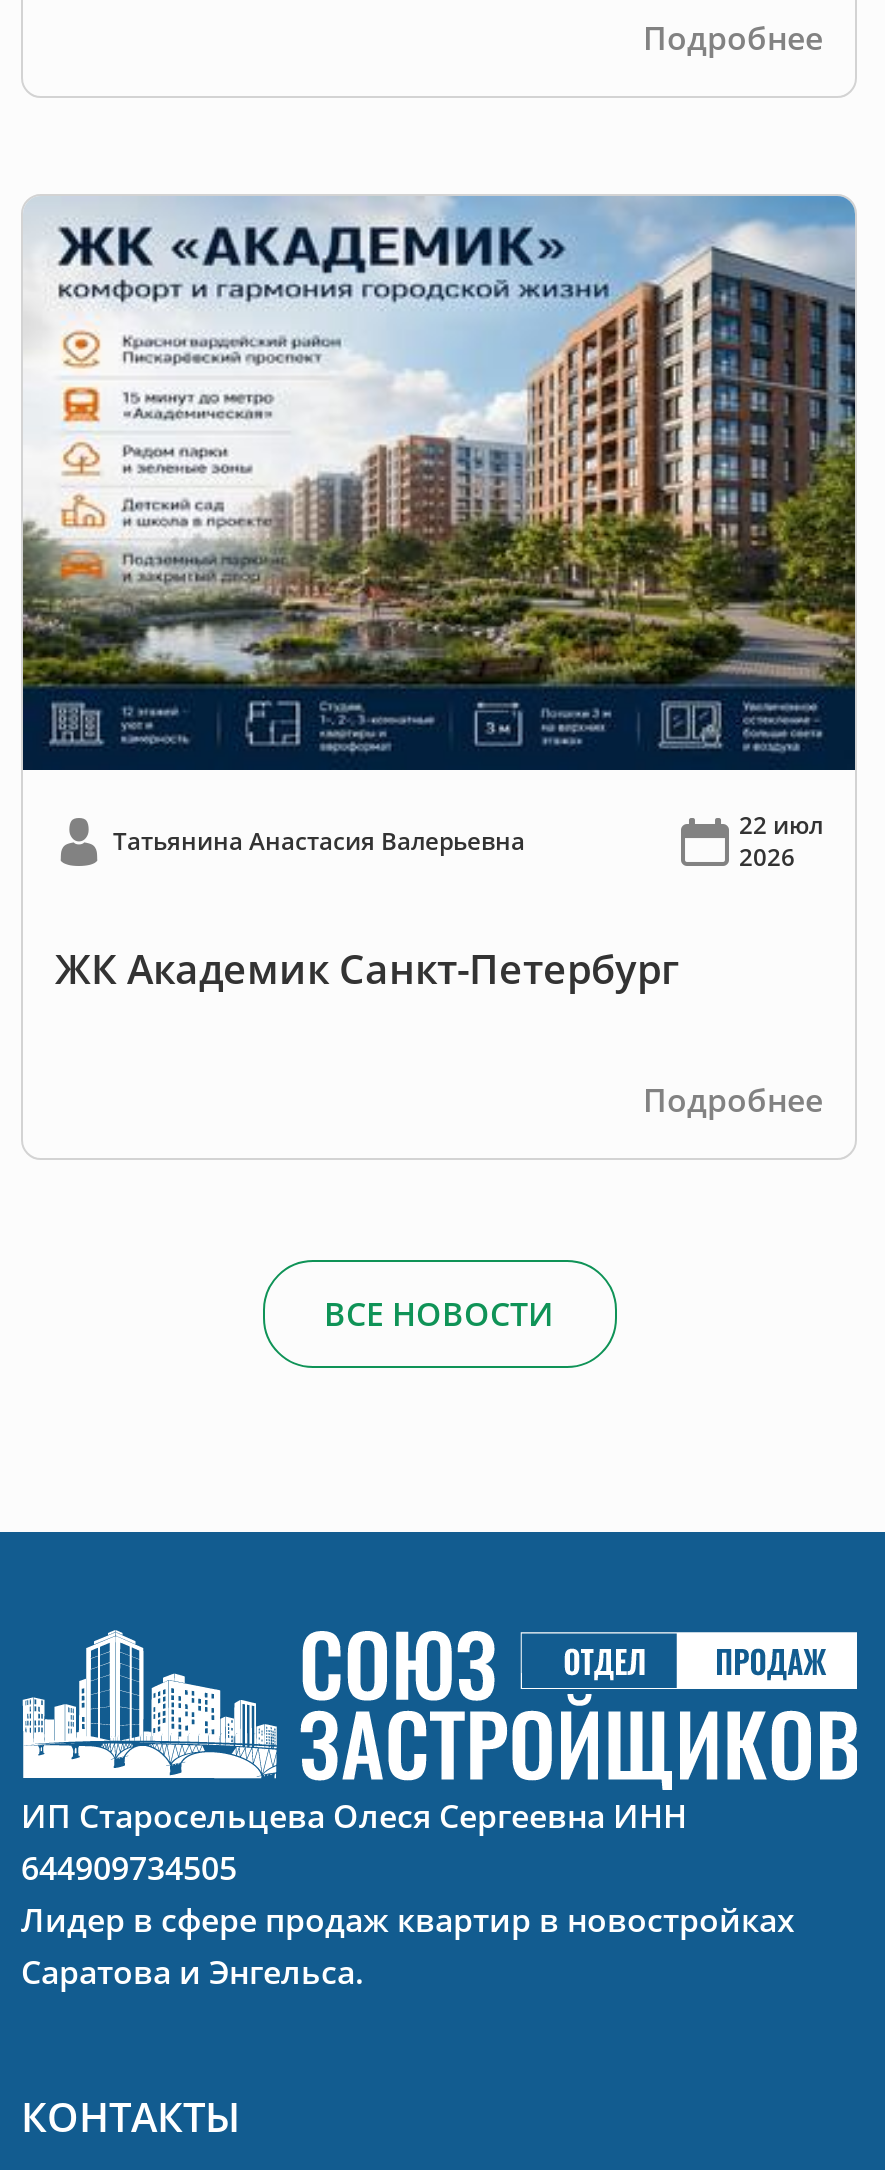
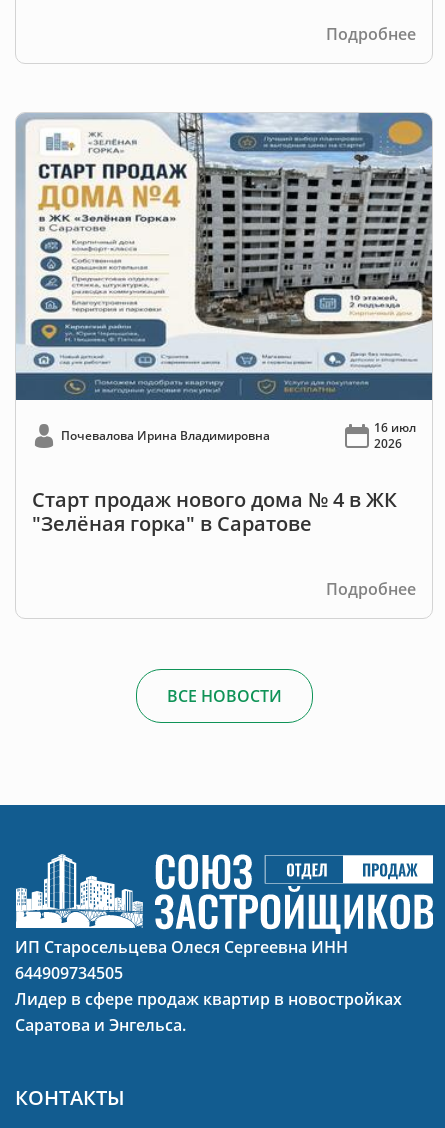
- [image]
- Татьянина Анастасия Валерьевна
- 22 июл
+ [image]
+ Почевалова Ирина Владимировна
+ 16 июл

- ЖК Академик Санкт-Петербург
+ Старт продаж нового дома № 4 в ЖК
+ "Зелёная горка" в Саратове
